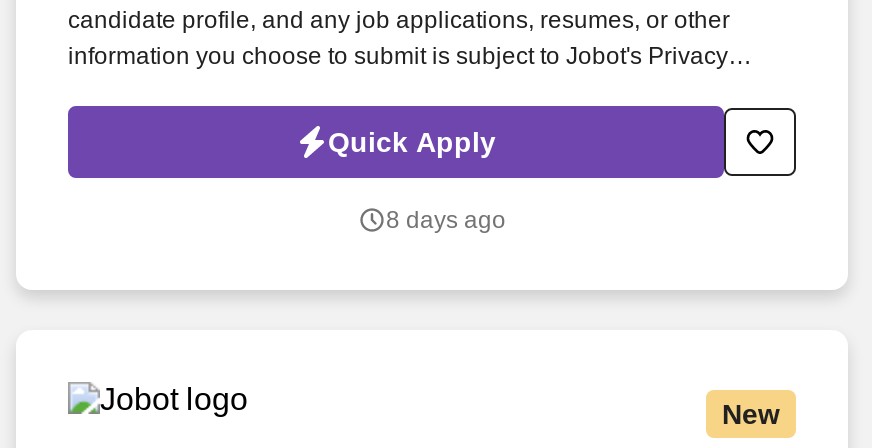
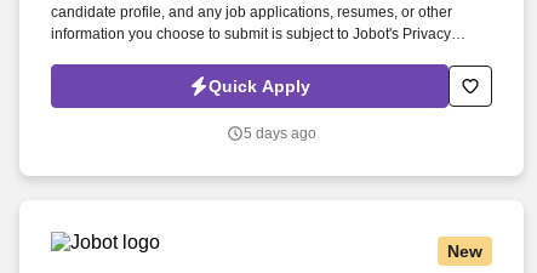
- 8 days ago
+ 5 days ago
